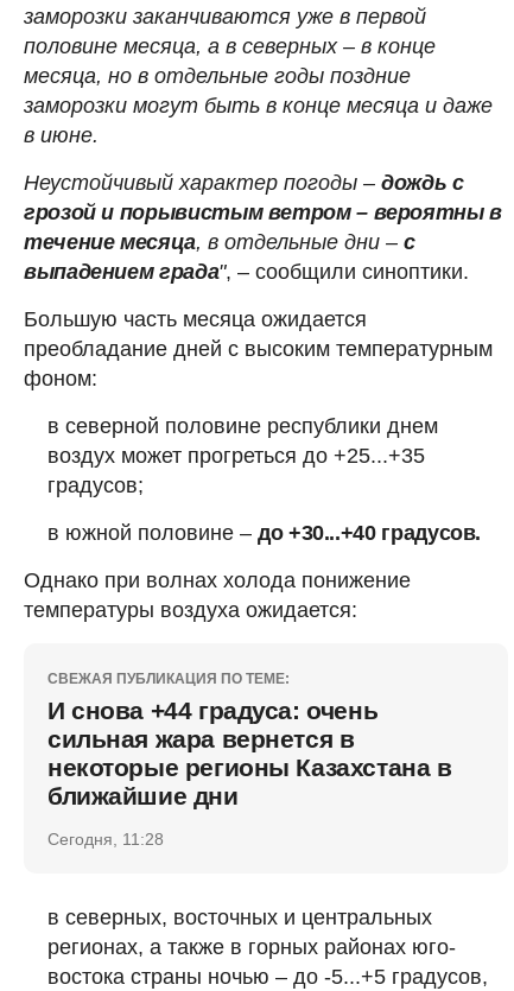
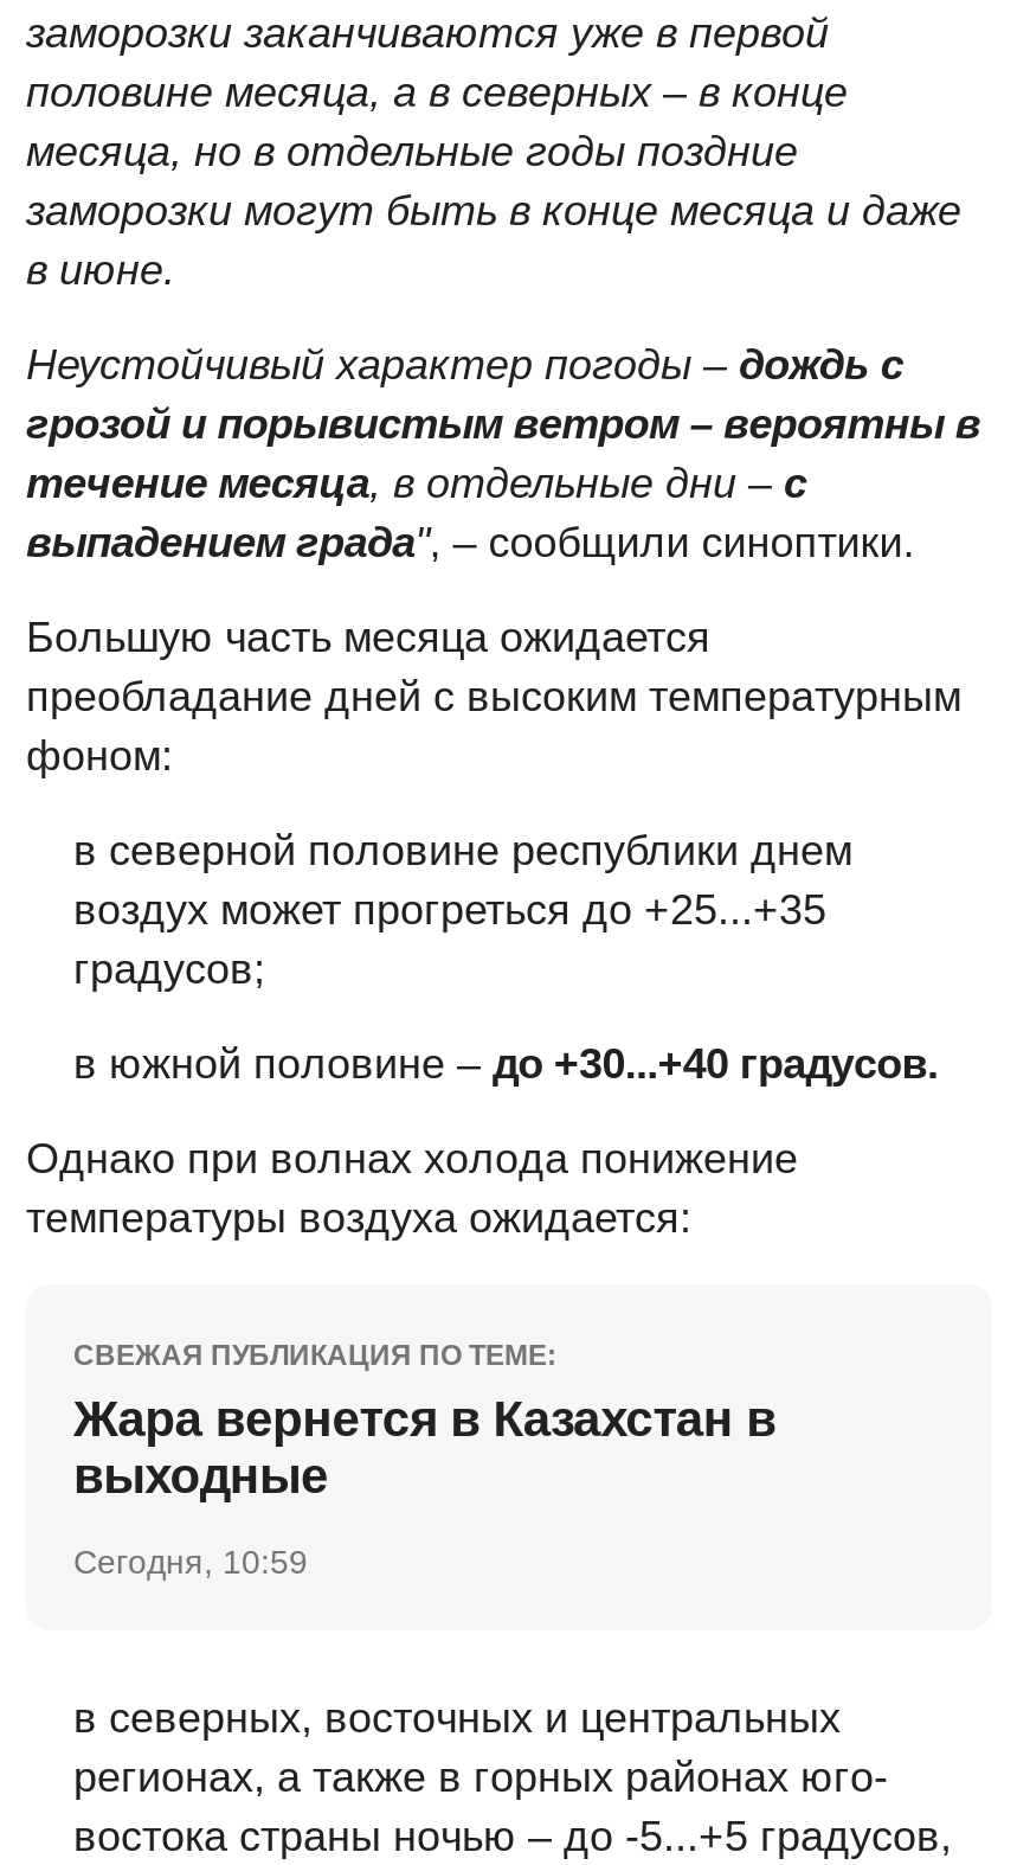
- И снова +44 градуса: очень
- сильная жара вернется в
- некоторые регионы Казахстана в
- ближайшие дни
+ Жара вернется в Казахстан в
+ выходные

- Сегодня, 11:28
+ Сегодня, 10:59
